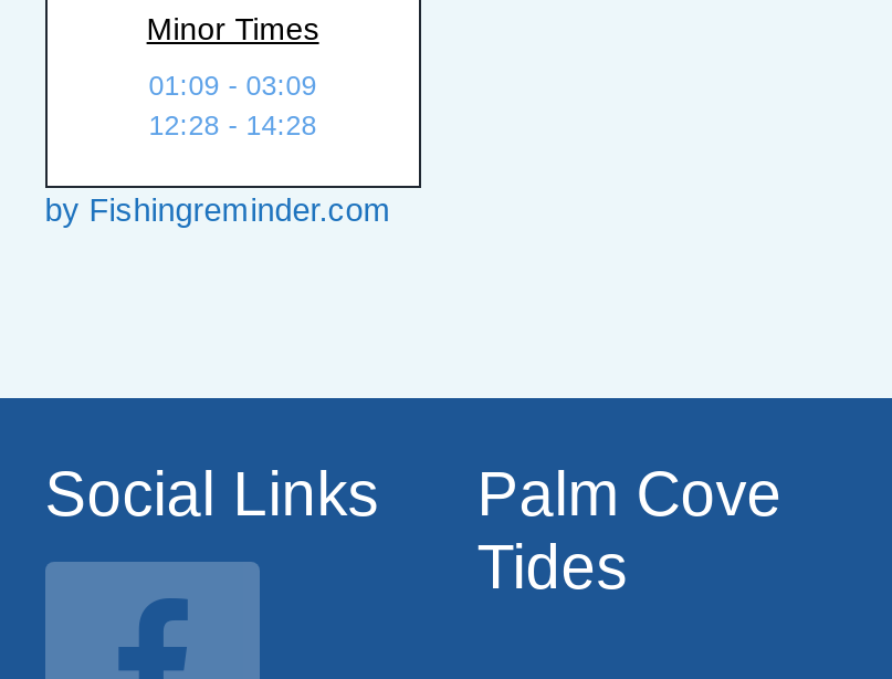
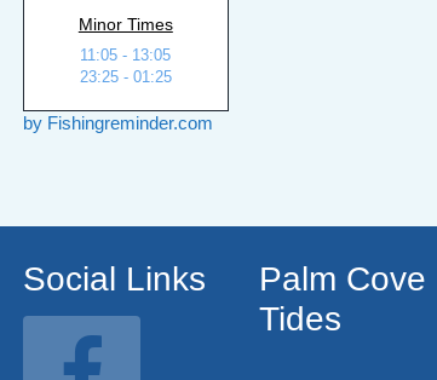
- 01:09 - 03:09
+ 11:05 - 13:05

- 12:28 - 14:28
+ 23:25 - 01:25
